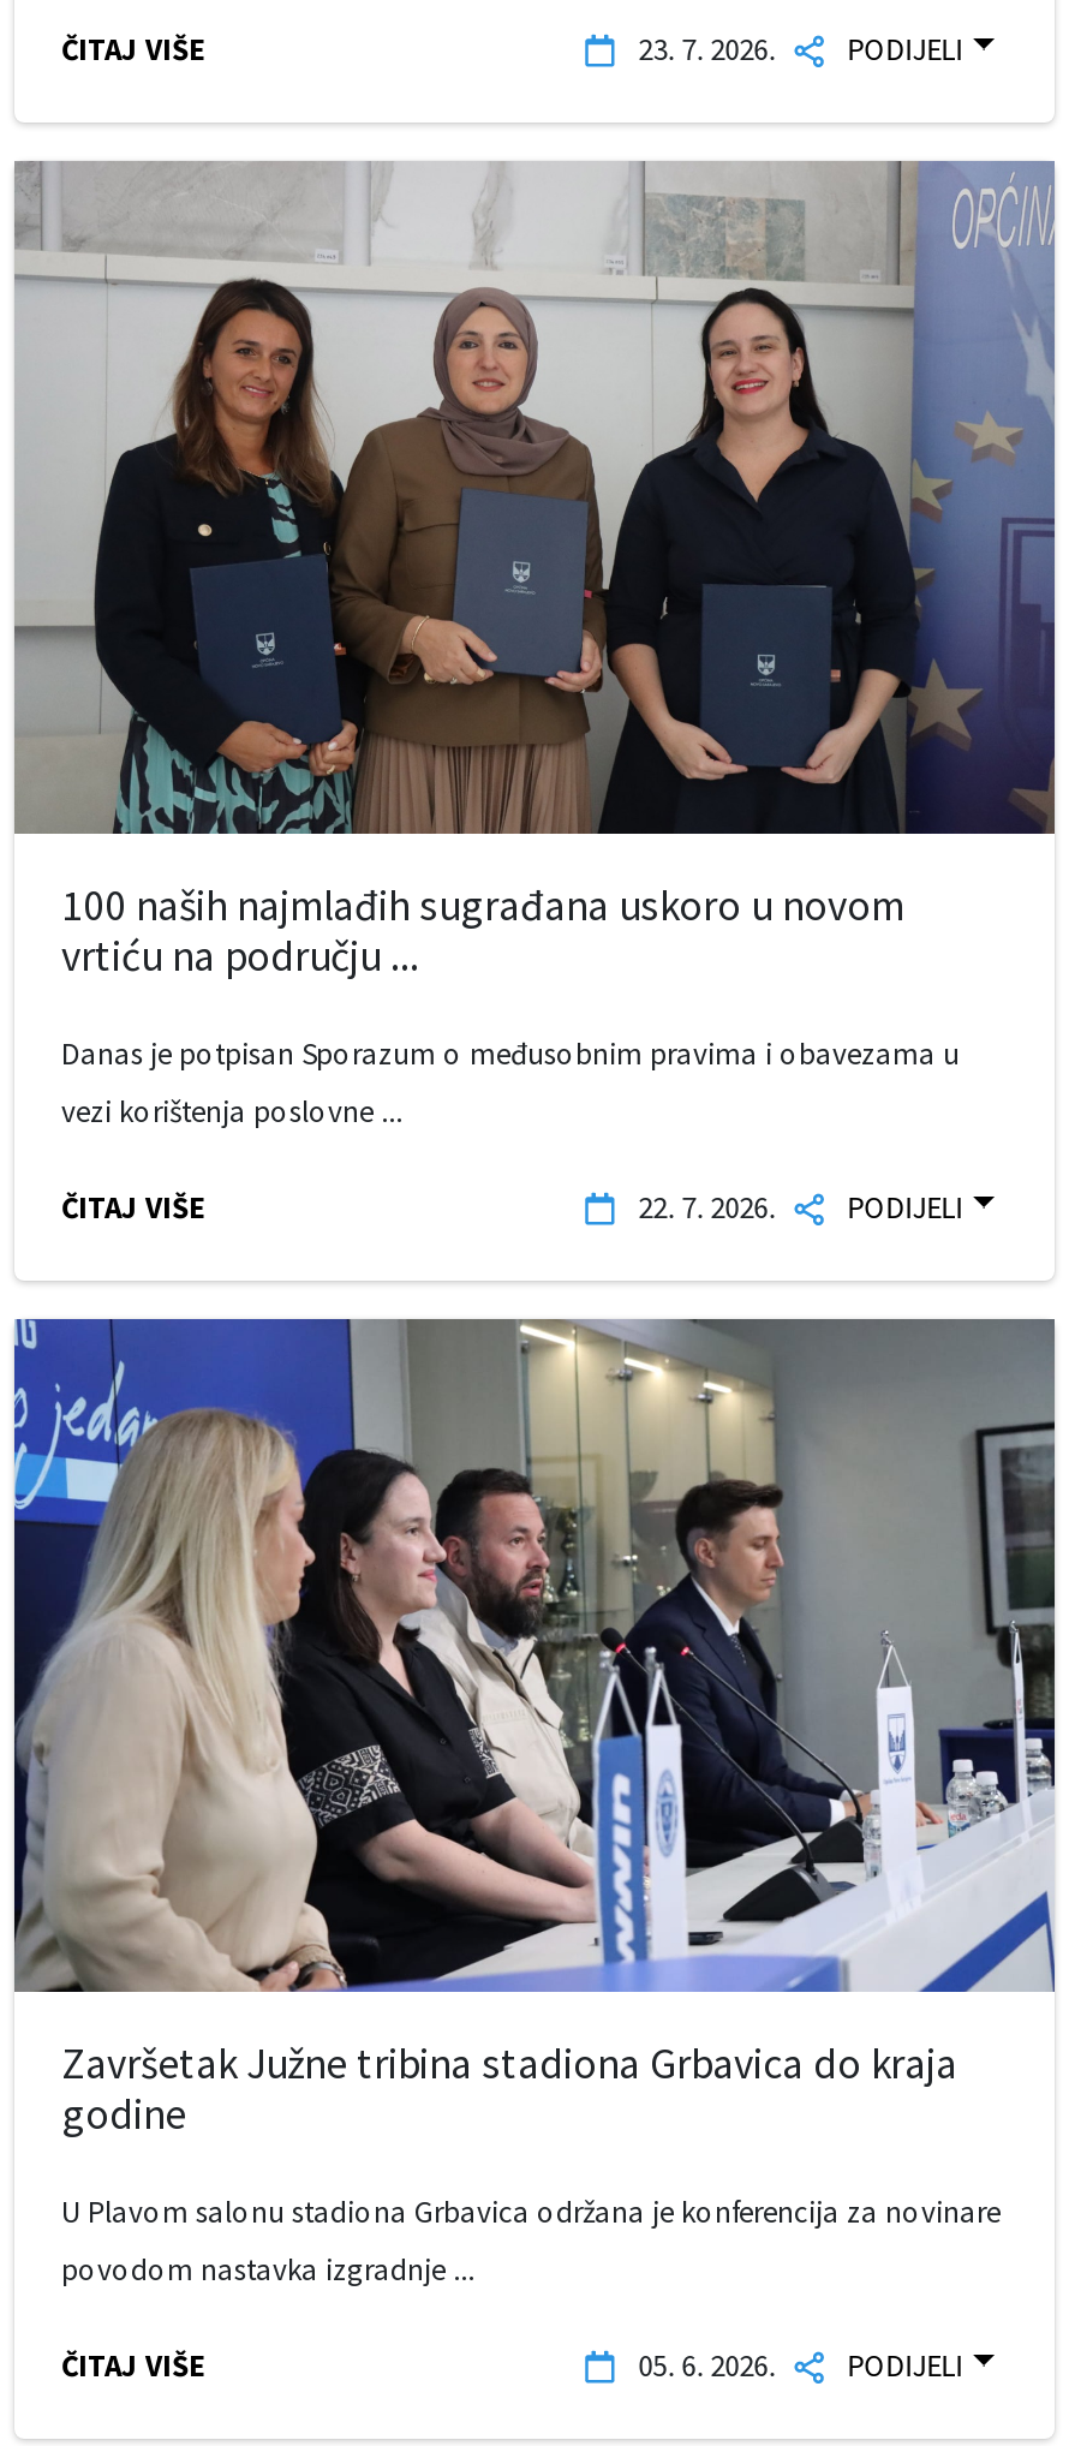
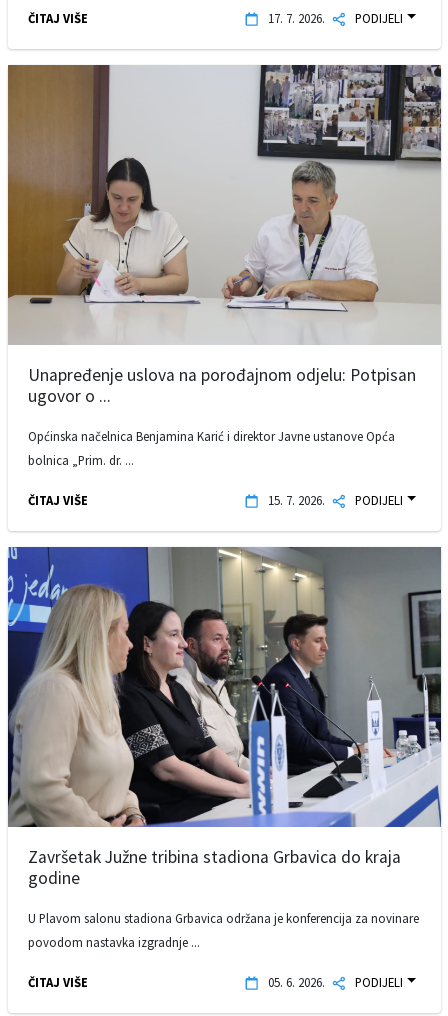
- 23. 7. 2026. PODIJELI
+ 17. 7. 2026. PODIJELI

- [image]
- 100 naših najmlađih sugrađana uskoro u novom
- vrtiću na području ...
+ [image]
+ Unapređenje uslova na porođajnom odjelu: Potpisan
+ ugovor o ...

- Danas je potpisan Sporazum o međusobnim pravima i obavezama u
+ Općinska načelnica Benjamina Karić i direktor Javne ustanove Opća

- vezi korištenja poslovne ...
+ bolnica „Prim. dr. ...

- 22. 7. 2026. PODIJELI
+ 15. 7. 2026. PODIJELI
